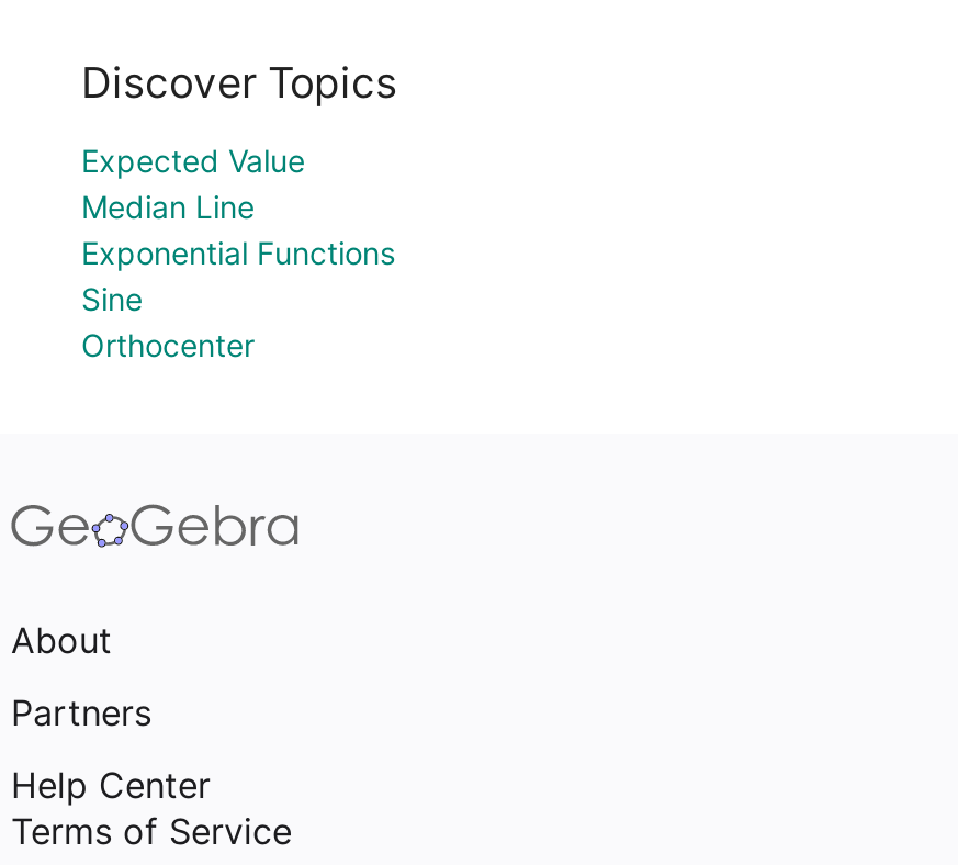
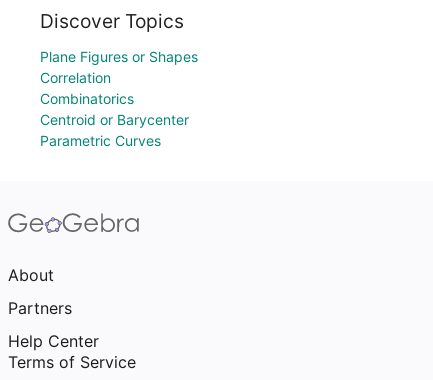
- Expected Value
- Median Line
- Exponential Functions
- Sine
- Orthocenter
+ Plane Figures or Shapes
+ Correlation
+ Combinatorics
+ Centroid or Barycenter
+ Parametric Curves
